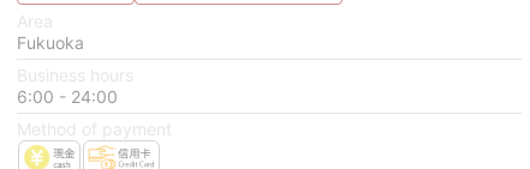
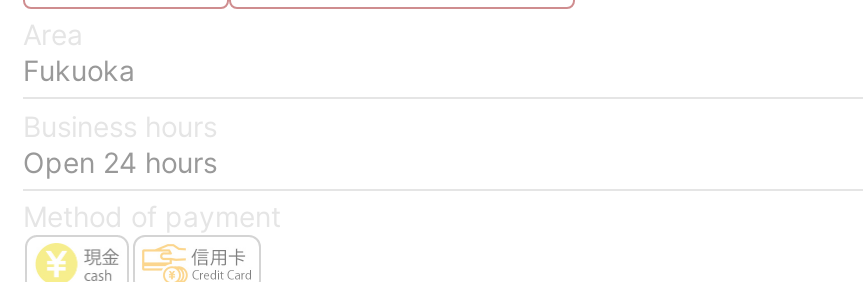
- 6:00 - 24:00
+ Open 24 hours
